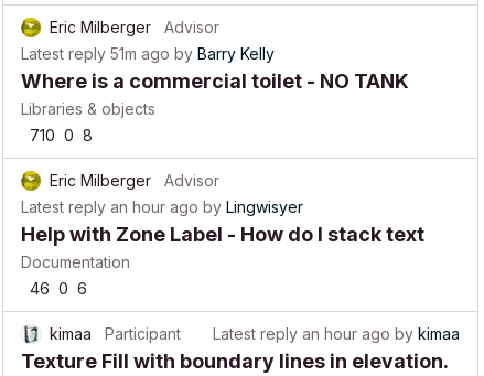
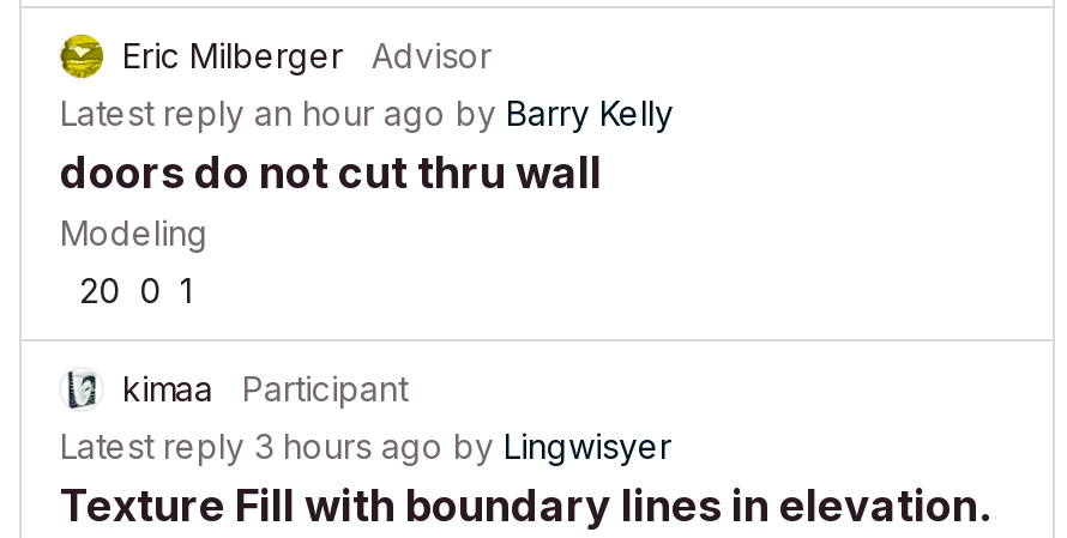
- Latest reply 51m ago by Barry Kelly
- Where is a commercial toilet - NO TANK
- Libraries & objects
- 710 0 8
- Eric Milberger
- Advisor
- Latest reply an hour ago by Lingwisyer
- Help with Zone Label - How do I stack text
- Documentation
- 46 0 6
+ Latest reply an hour ago by Barry Kelly
+ doors do not cut thru wall
+ Modeling
+ 20 0 1

moved up: kimaa | Participant

- Latest reply an hour ago by kimaa
+ Latest reply 3 hours ago by Lingwisyer
